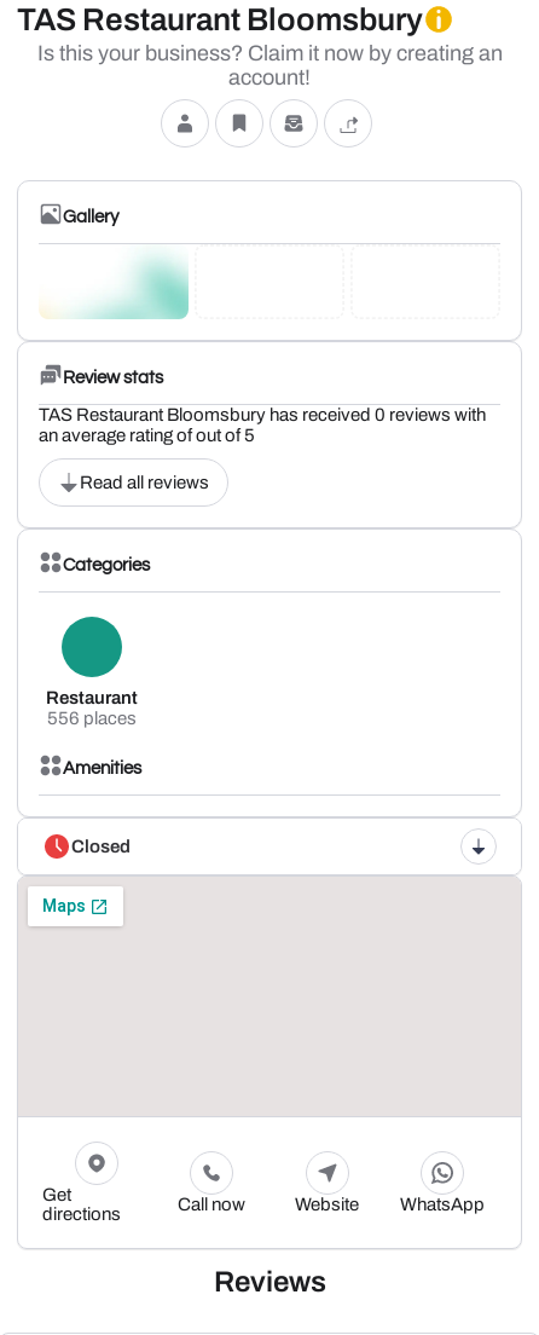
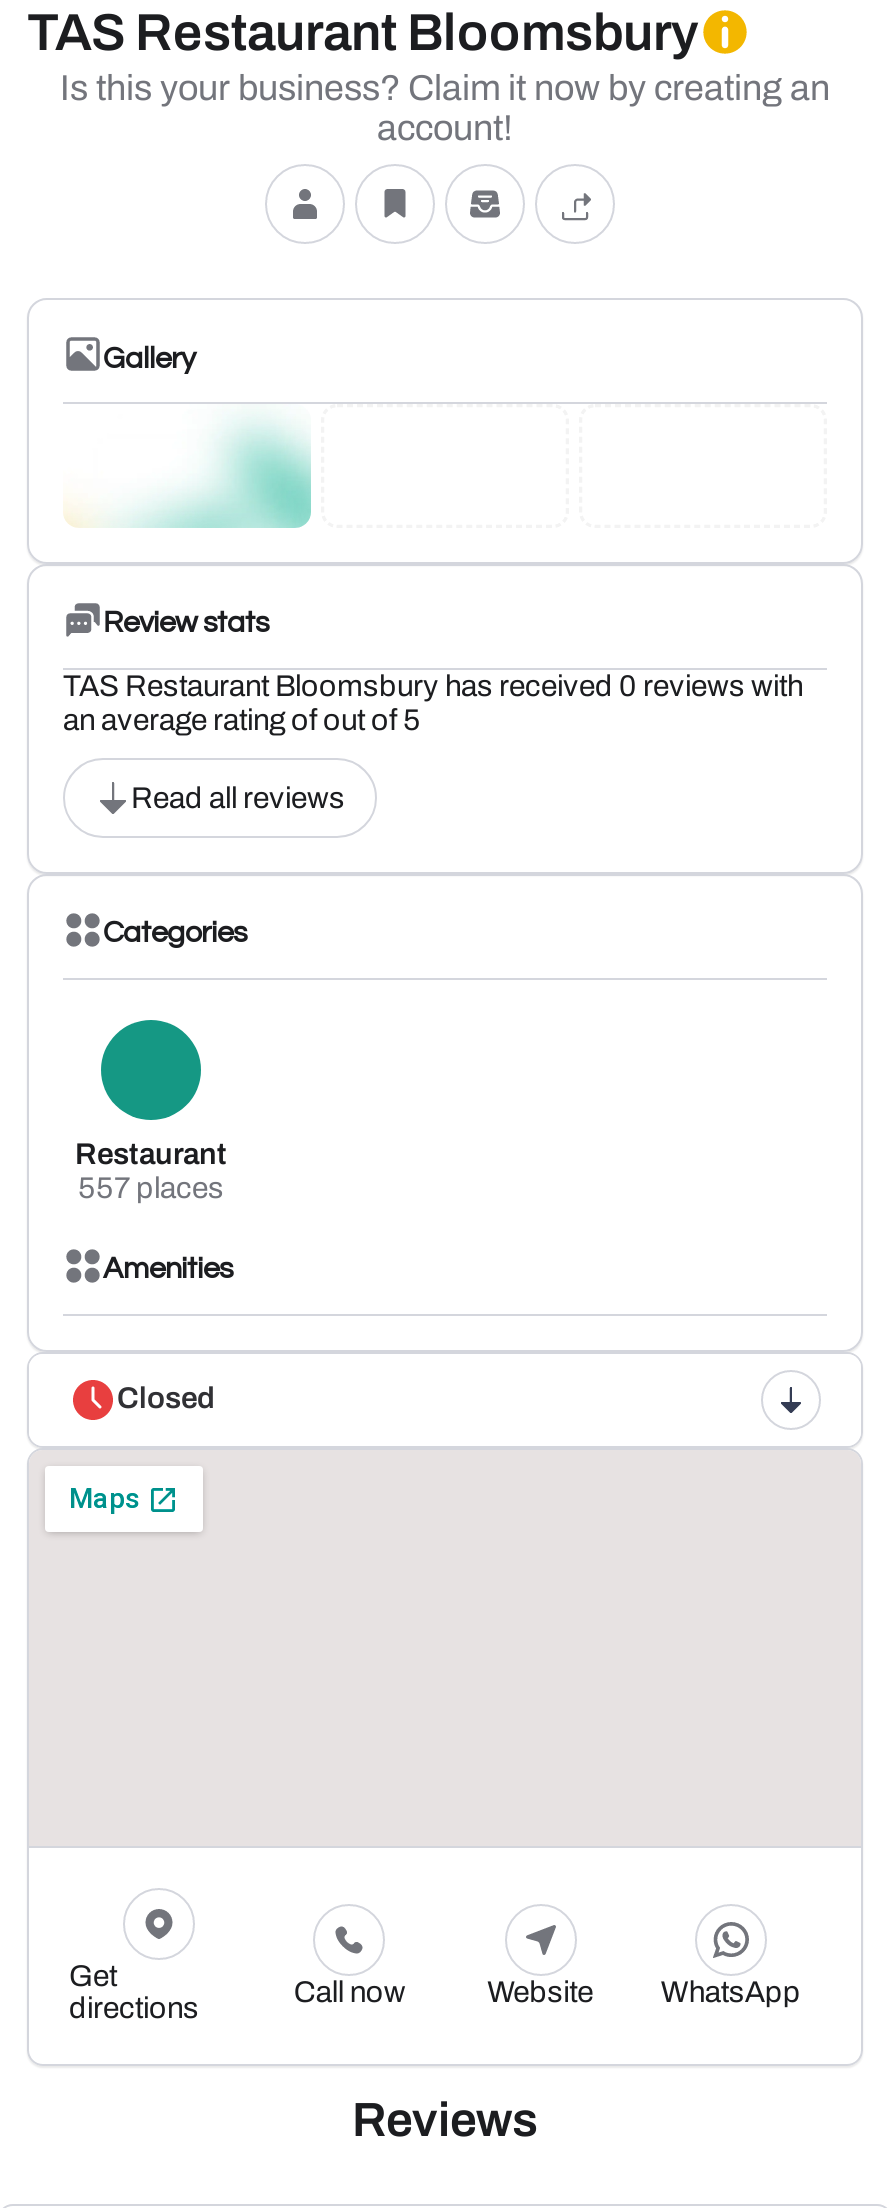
- 556 places
+ 557 places
